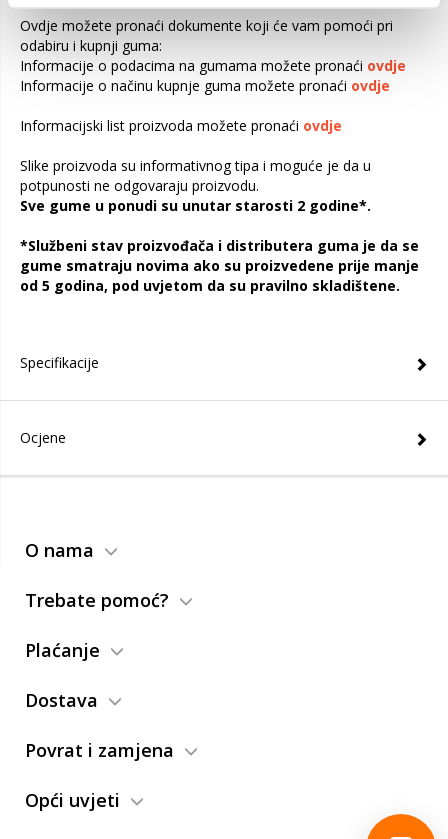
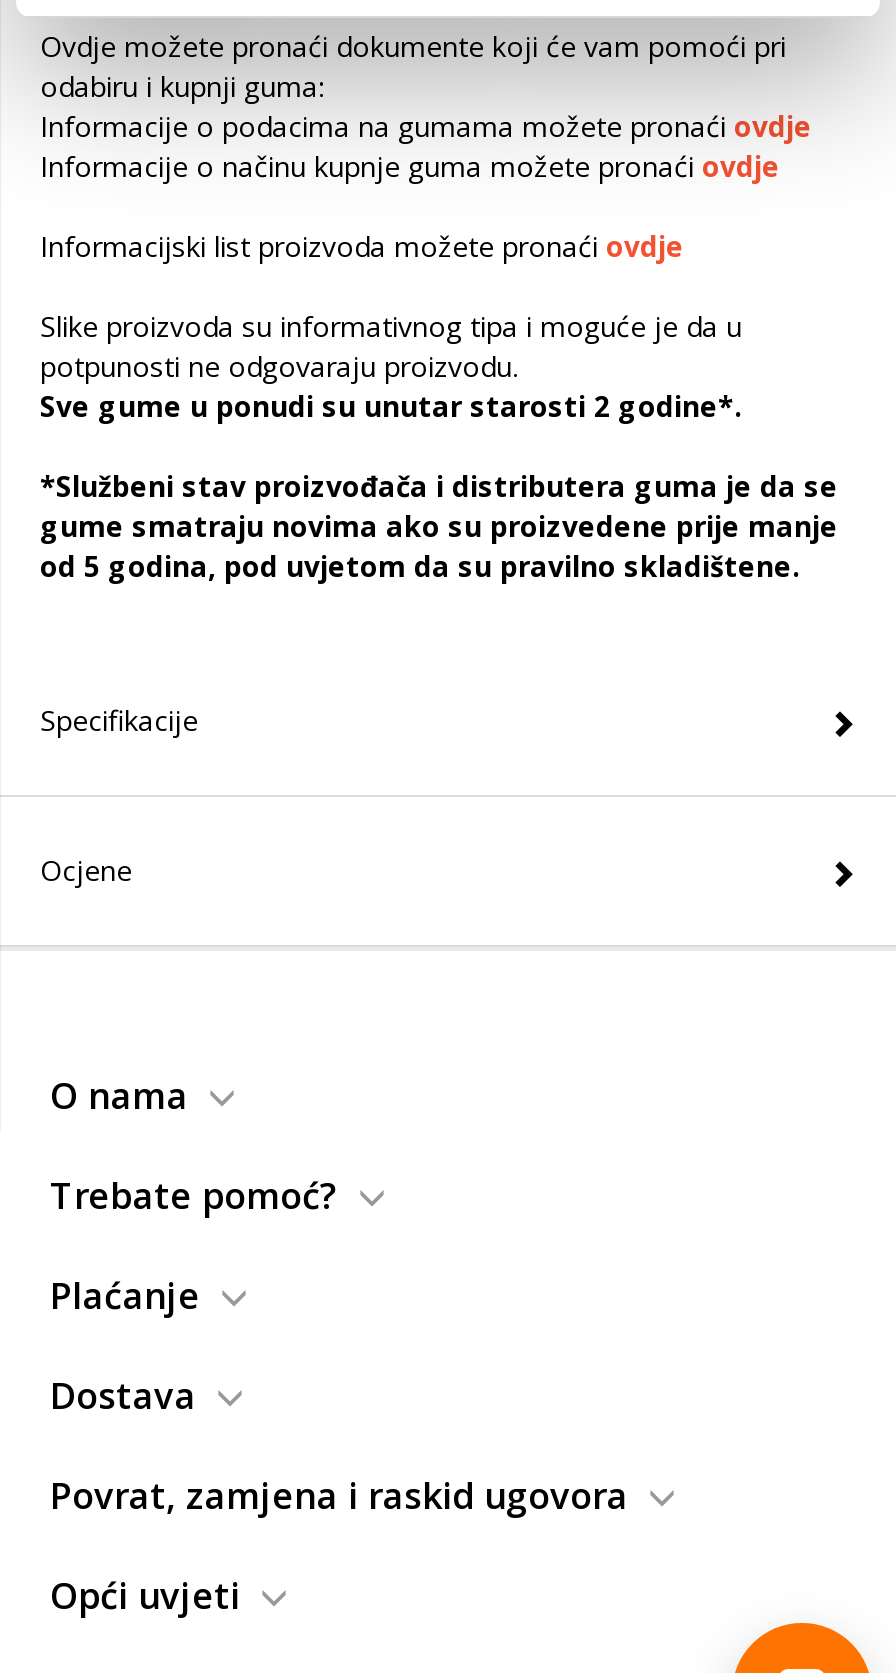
- Povrat i zamjena
+ Povrat, zamjena i raskid ugovora
